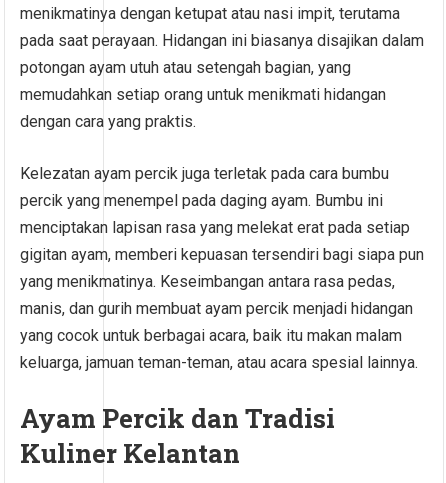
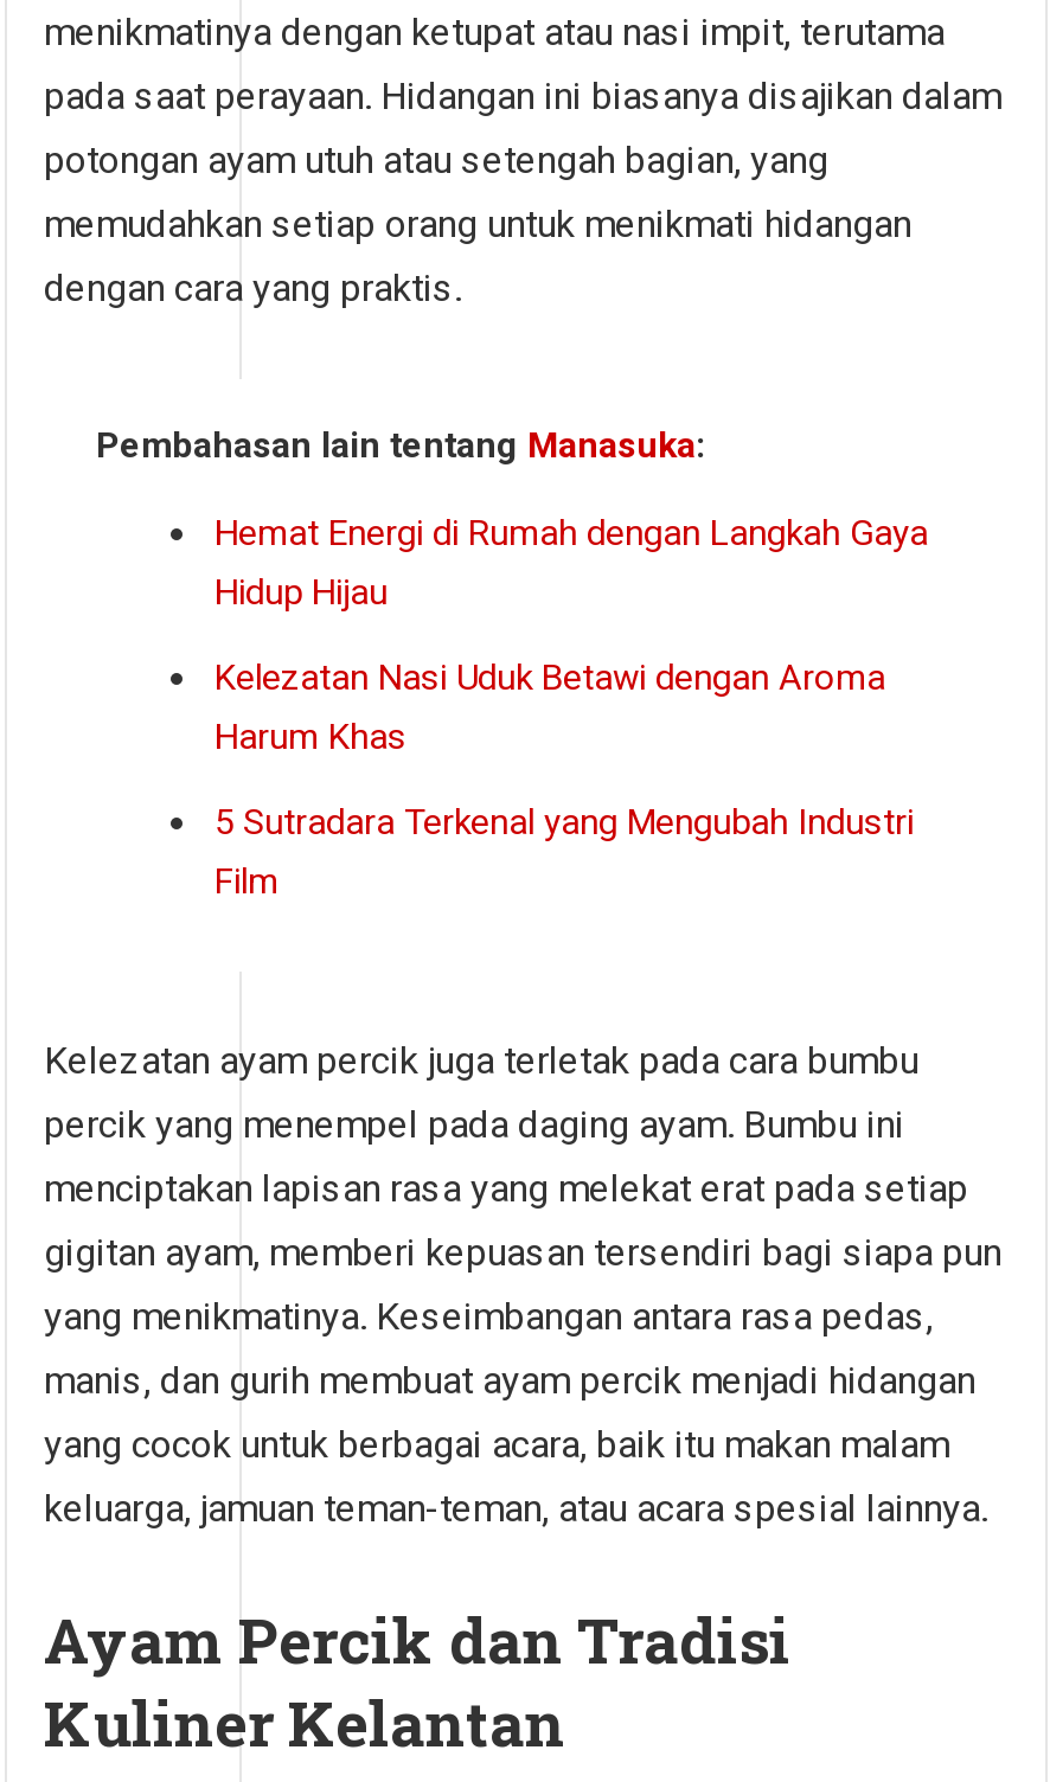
+ Pembahasan lain tentang Manasuka:
+ Hemat Energi di Rumah dengan Langkah Gaya
+ Hidup Hijau
+ Kelezatan Nasi Uduk Betawi dengan Aroma
+ Harum Khas
+ 5 Sutradara Terkenal yang Mengubah Industri
+ Film
